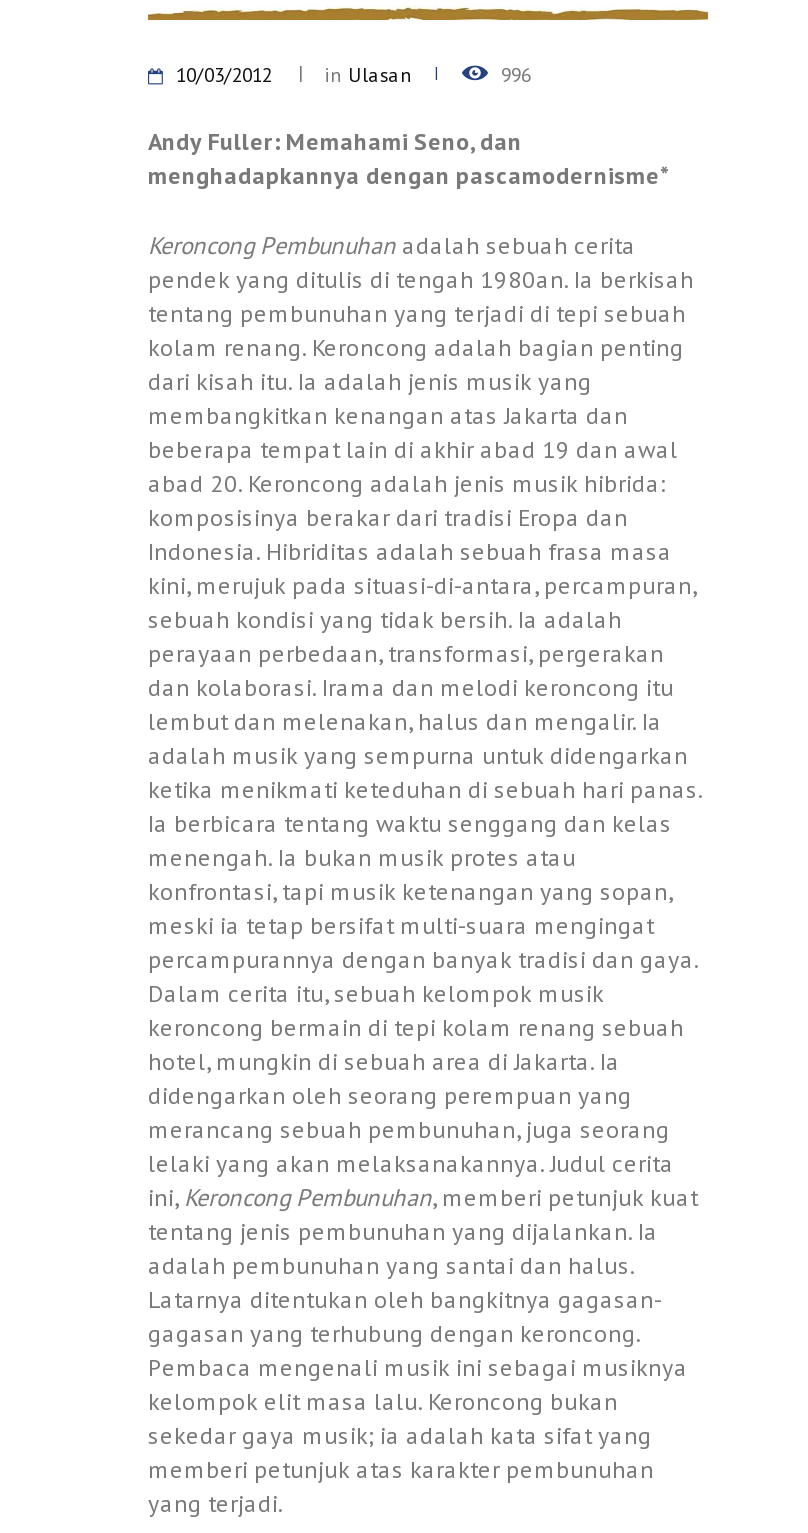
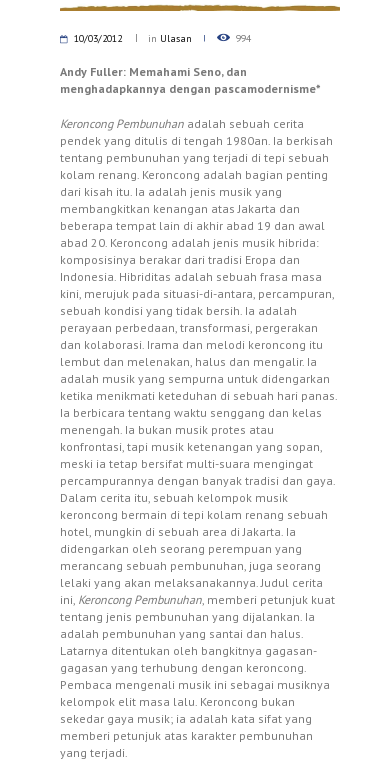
- 996
+ 994
